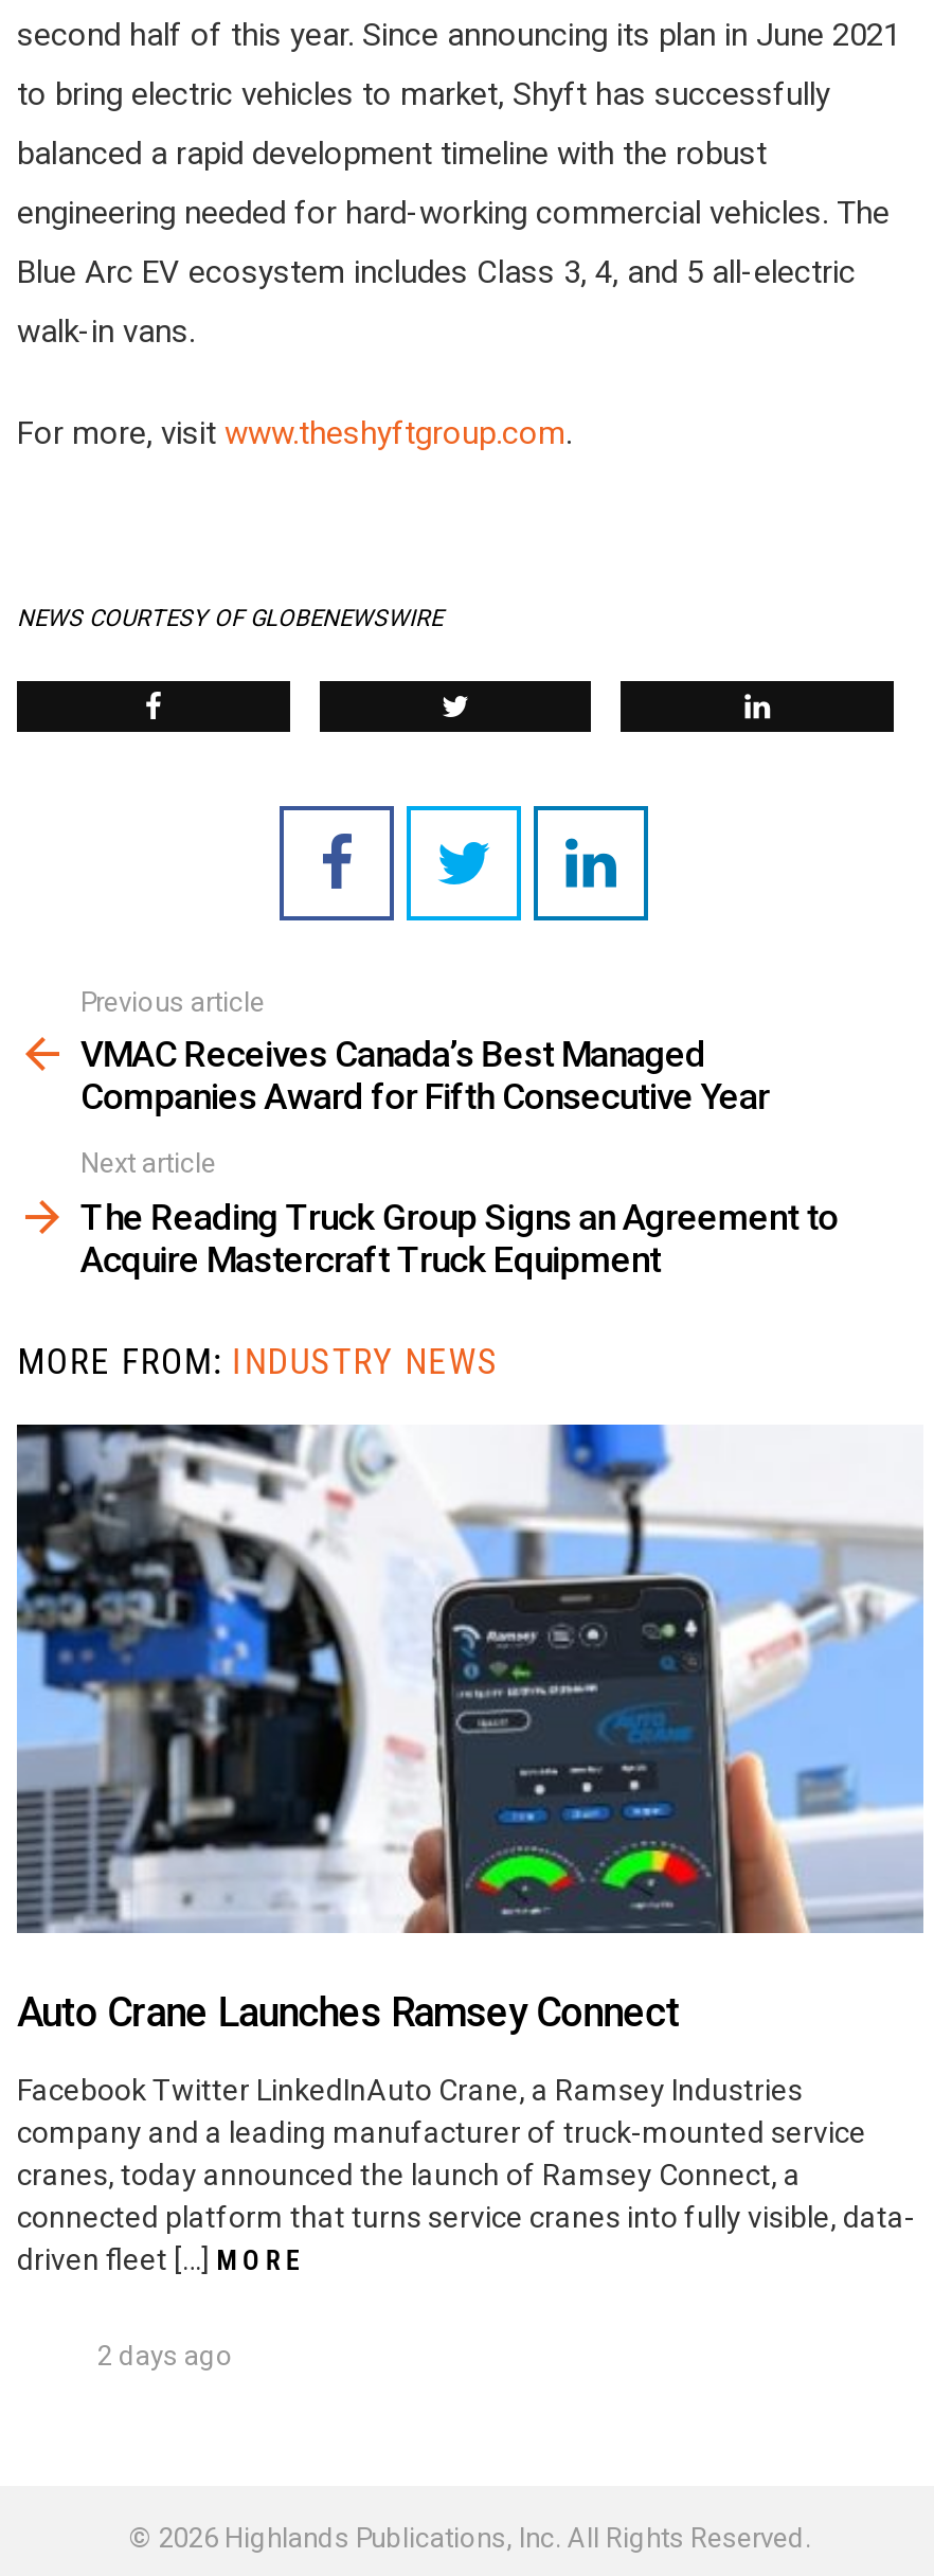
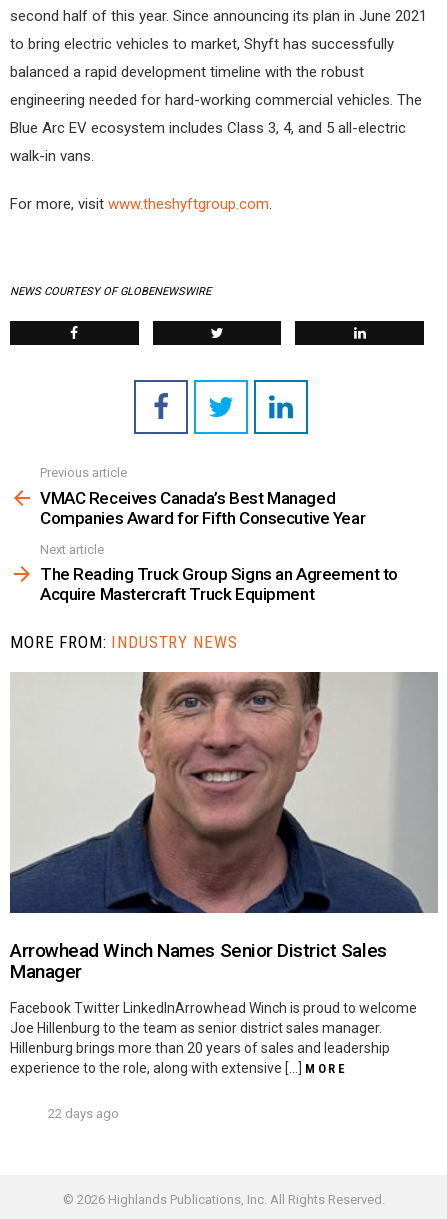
- [image]
- Auto Crane Launches Ramsey Connect
+ [image]
+ Arrowhead Winch Names Senior District Sales
+ Manager

- Facebook Twitter LinkedInAuto Crane, a Ramsey Industries
- company and a leading manufacturer of truck-mounted service
- cranes, today announced the launch of Ramsey Connect, a
- connected platform that turns service cranes into fully visible, data-
- driven fleet […] MORE
+ Facebook Twitter LinkedInArrowhead Winch is proud to welcome
+ Joe Hillenburg to the team as senior district sales manager.
+ Hillenburg brings more than 20 years of sales and leadership
+ experience to the role, along with extensive […] MORE

- 2 days ago
+ 22 days ago
